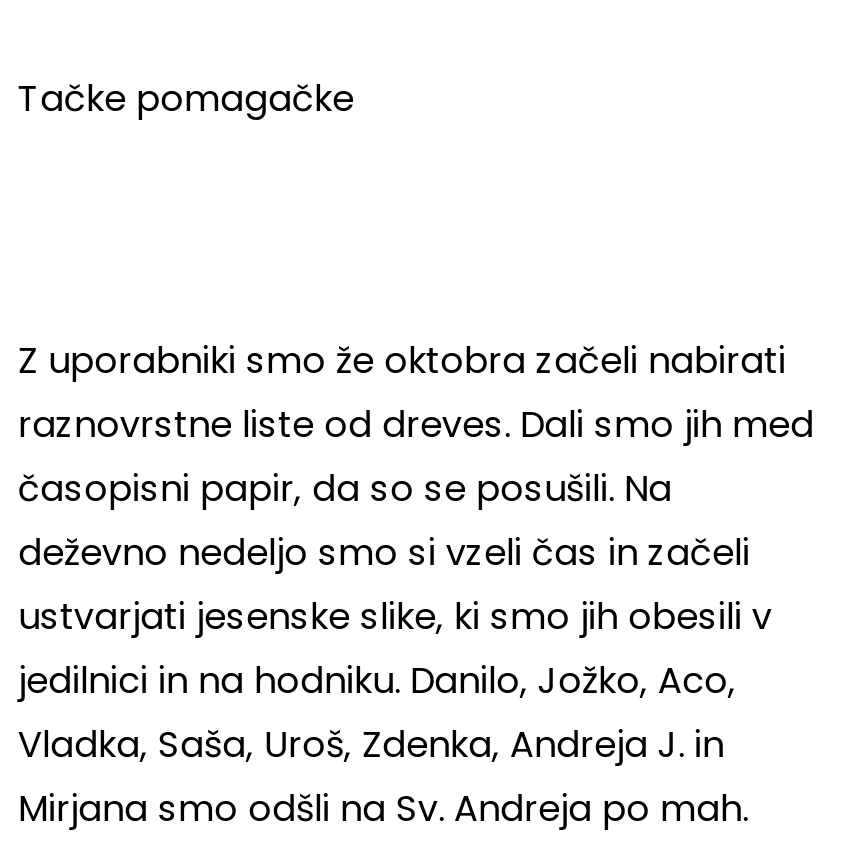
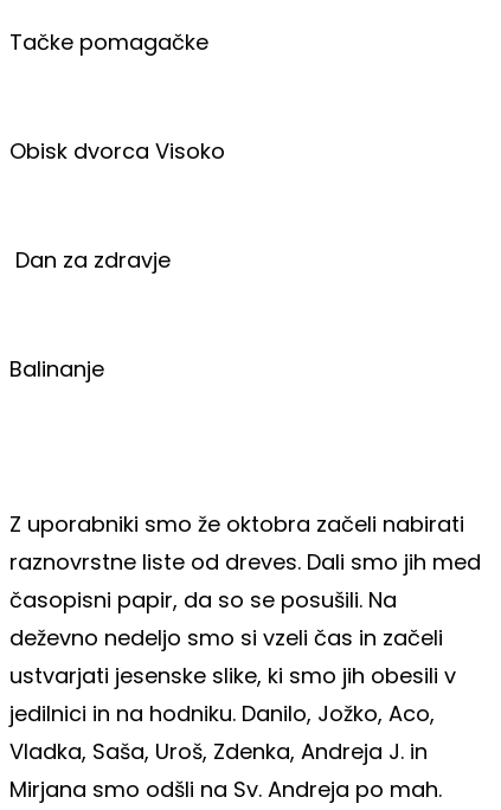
+ Obisk dvorca Visoko

+ Dan za zdravje

+ Balinanje
